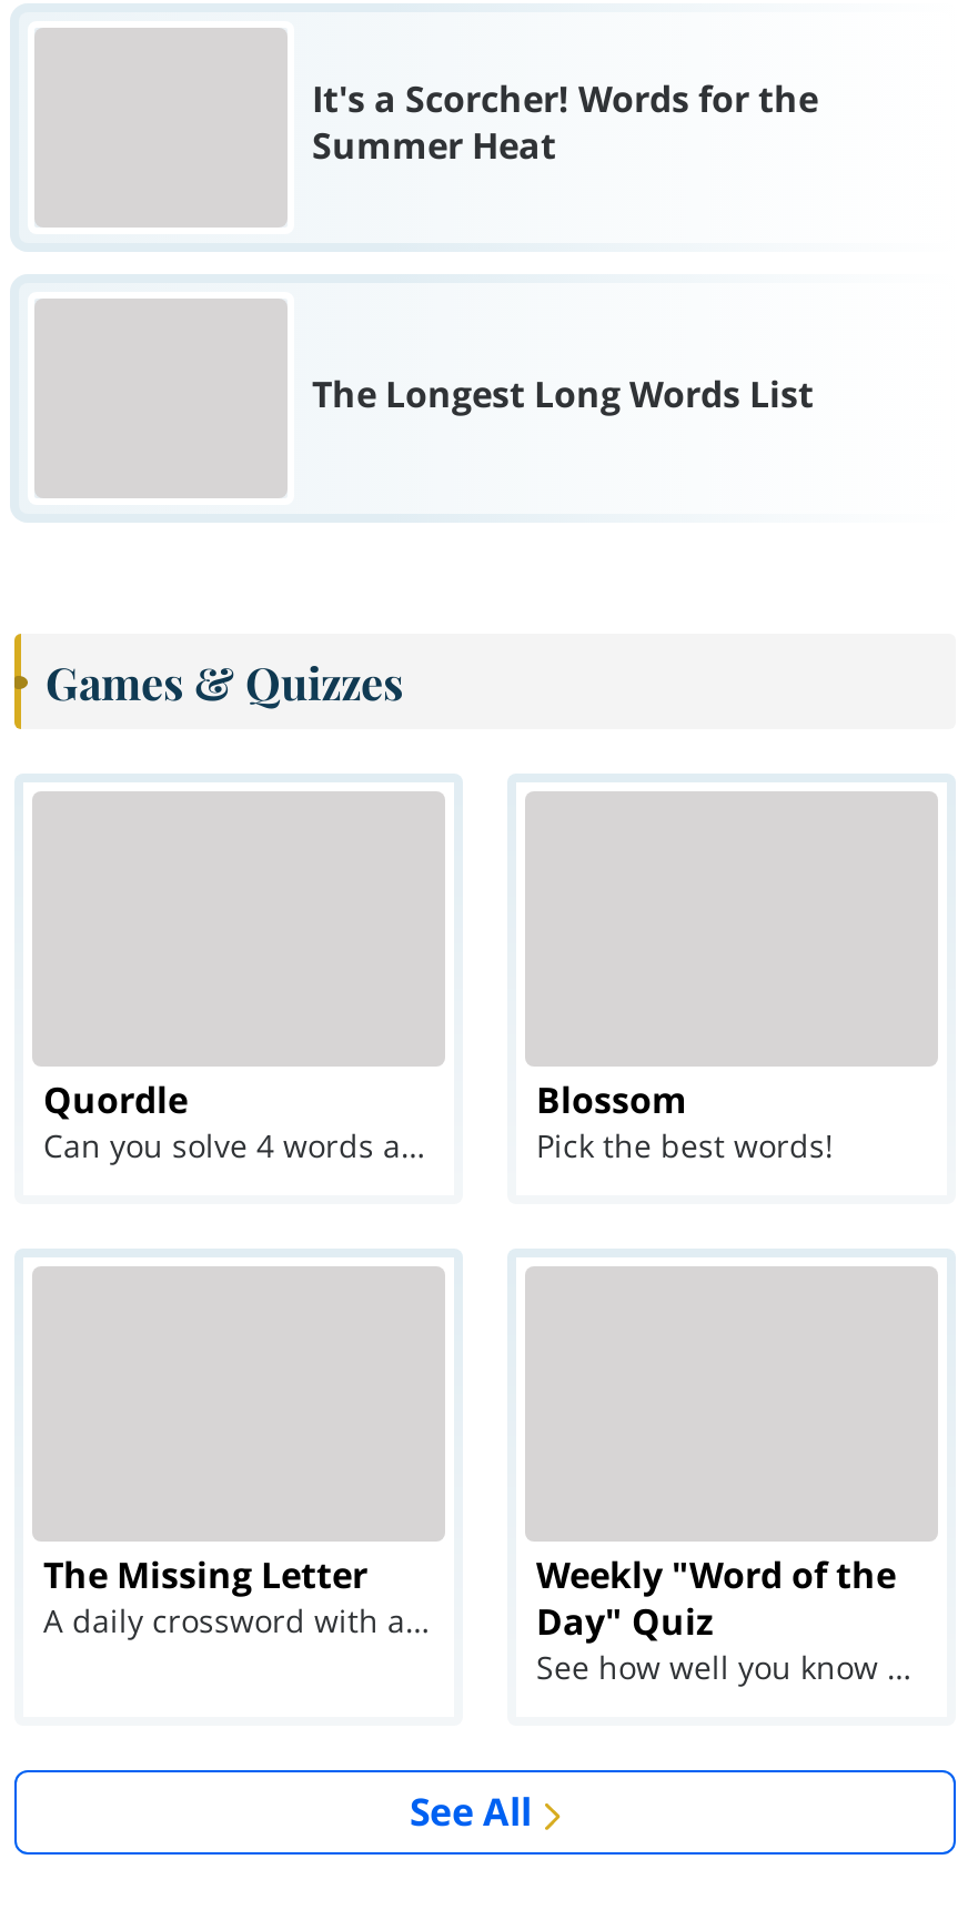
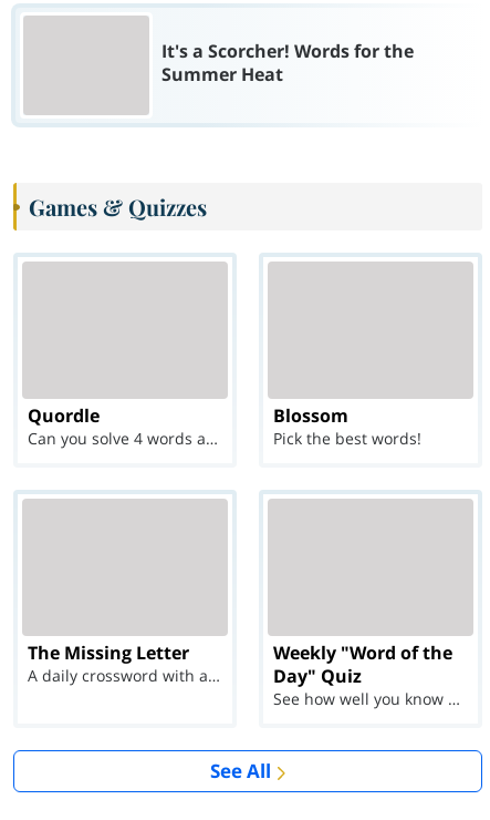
- The Longest Long Words List
